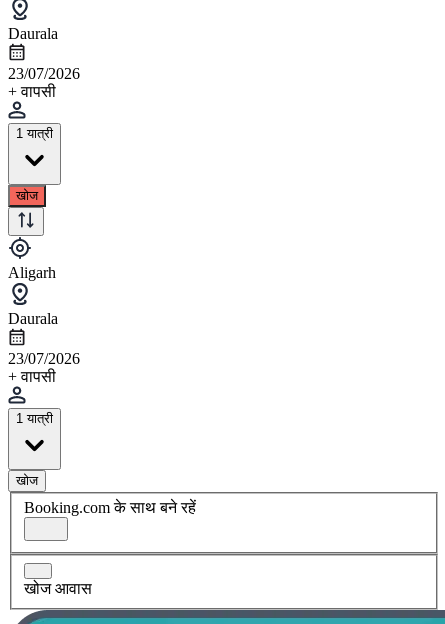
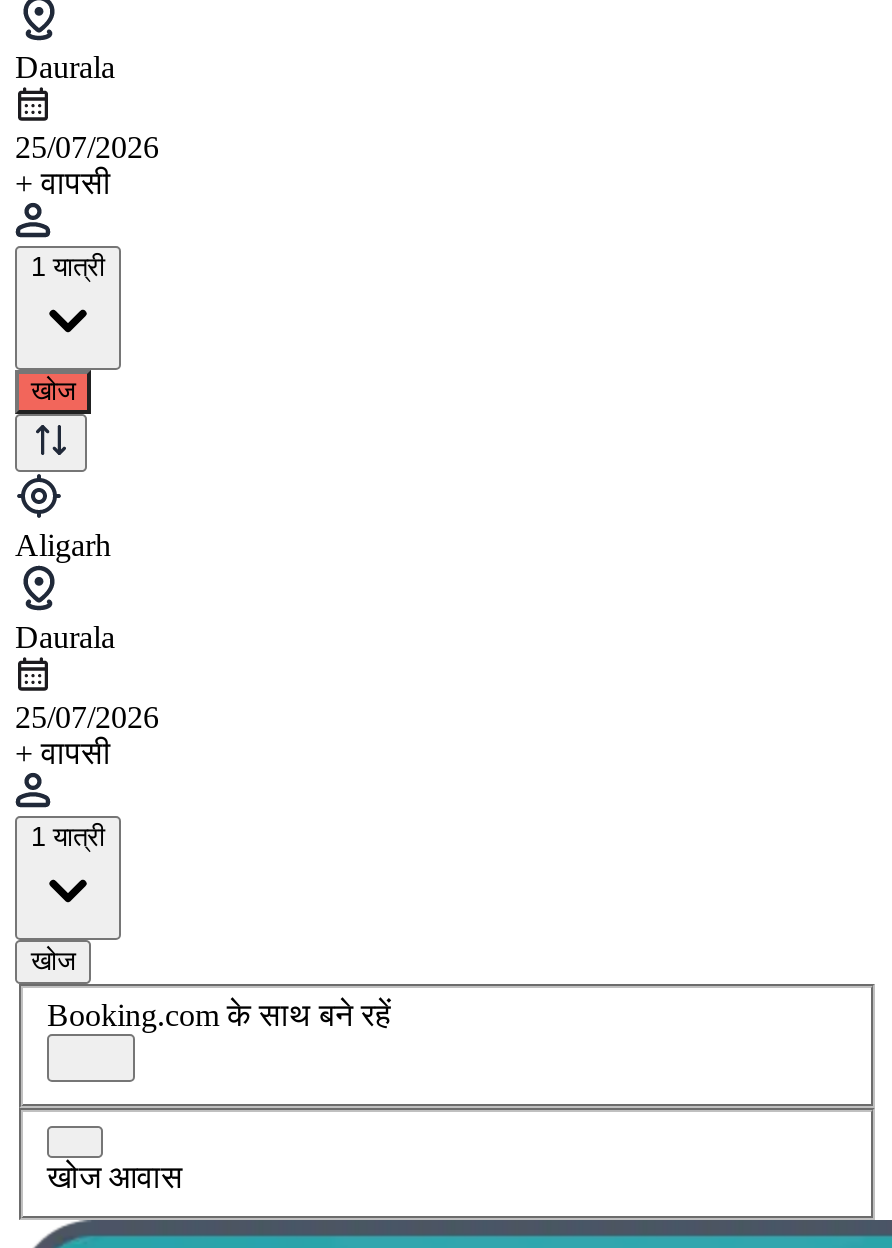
- 23/07/2026
+ 25/07/2026

- 23/07/2026
+ 25/07/2026
